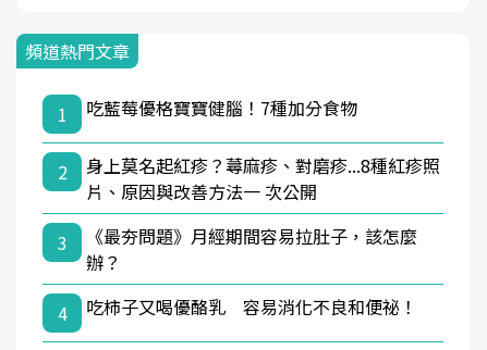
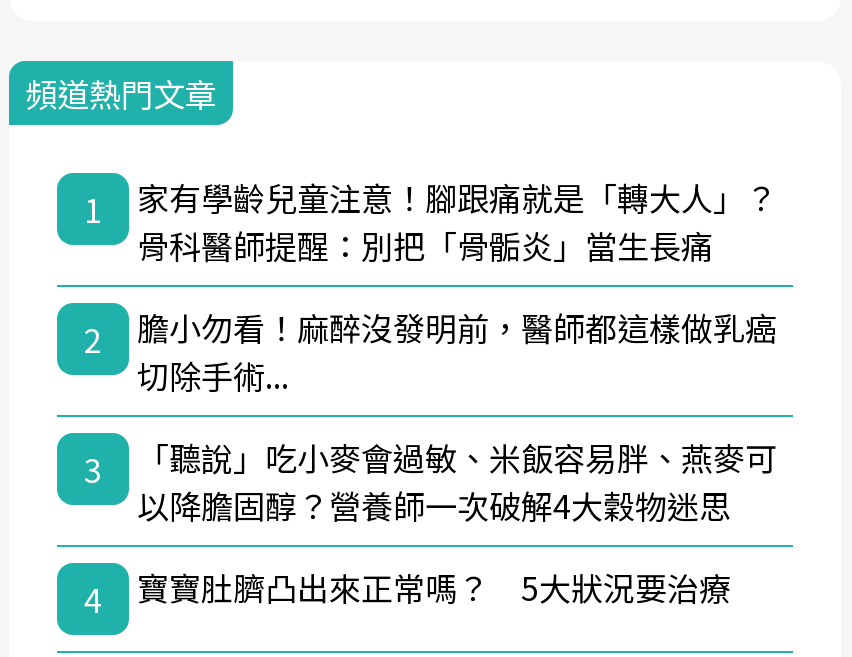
- 吃藍莓優格寶寶健腦！7種加分食物
+ 家有學齡兒童注意！腳跟痛就是「轉大人」？
+ 骨科醫師提醒：別把「骨骺炎」當生長痛

- 身上莫名起紅疹？蕁麻疹、對磨疹...8種紅疹照
- 片、原因與改善方法一 次公開
+ 膽小勿看！麻醉沒發明前，醫師都這樣做乳癌
+ 切除手術...

- 《最夯問題》月經期間容易拉肚子，該怎麼
- 辦？
+ 「聽說」吃小麥會過敏、米飯容易胖、燕麥可
+ 以降膽固醇？營養師一次破解4大穀物迷思

- 吃柿子又喝優酪乳 容易消化不良和便祕！
+ 寶寶肚臍凸出來正常嗎？ 5大狀況要治療
